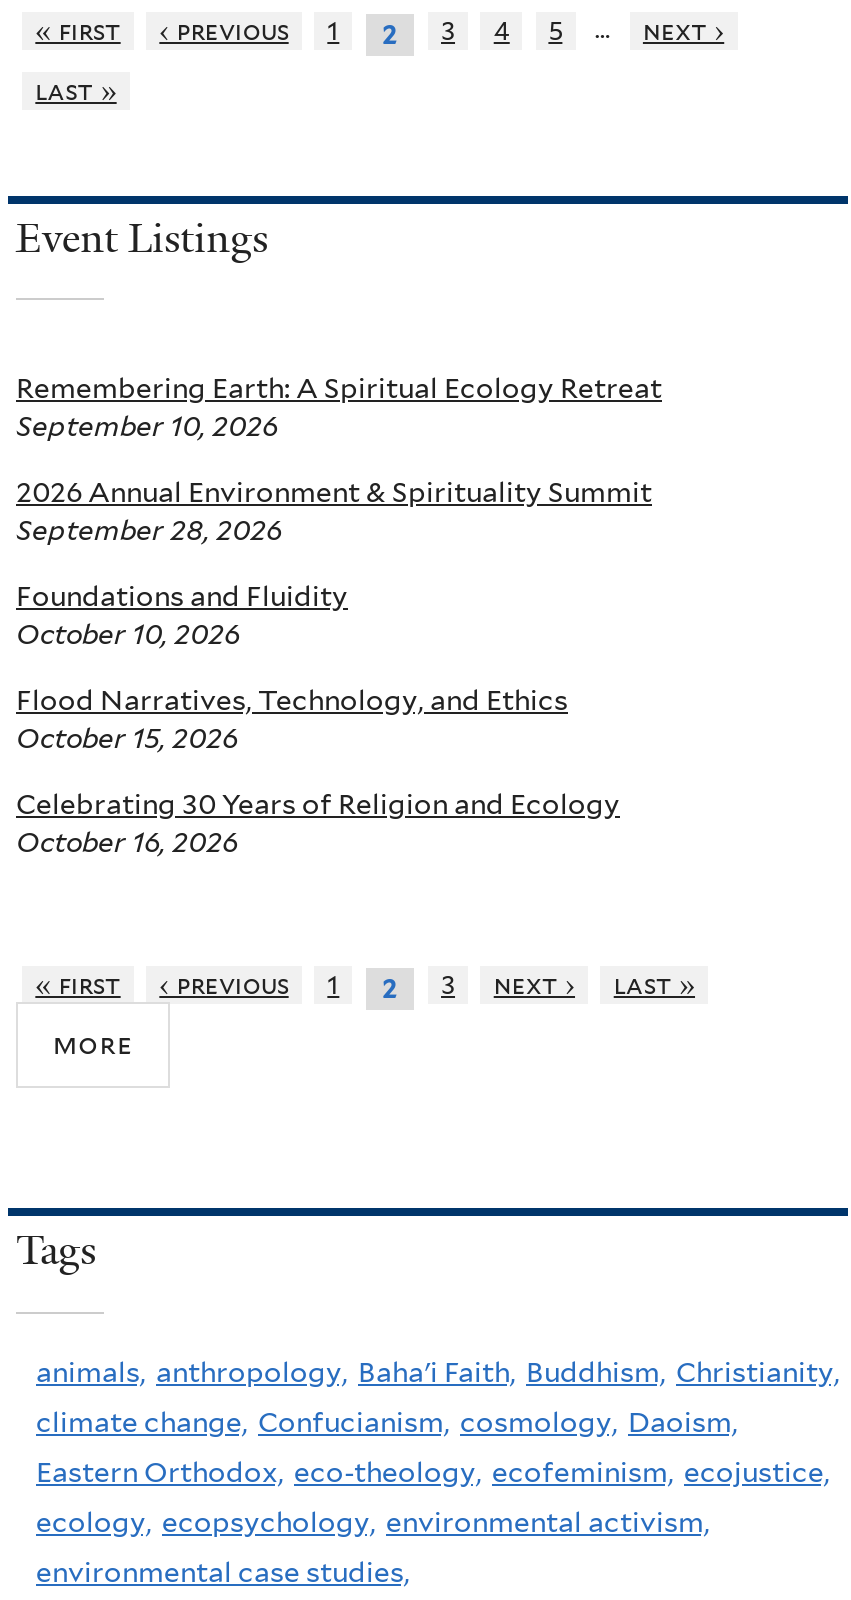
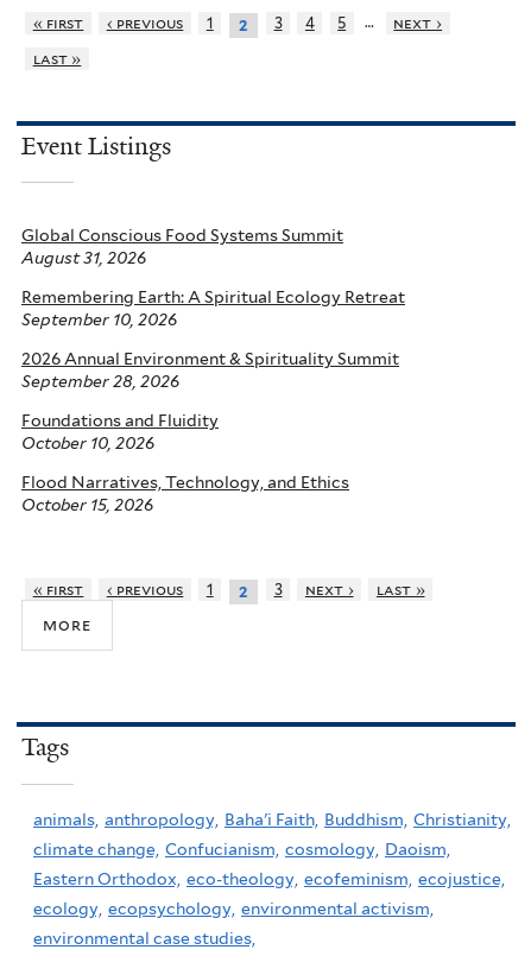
+ Global Conscious Food Systems Summit
+ August 31, 2026

moved down: Remembering Earth: A Spiritual Ecology Retreat | September 10, 2026 | 2026 Annual Environment & Spirituality Summit | September 28, 2026 | Foundations and Fluidity | October 10, 2026 | Flood Narratives, Technology, and Ethics | October 15, 2026

- Celebrating 30 Years of Religion and Ecology
- October 16, 2026
